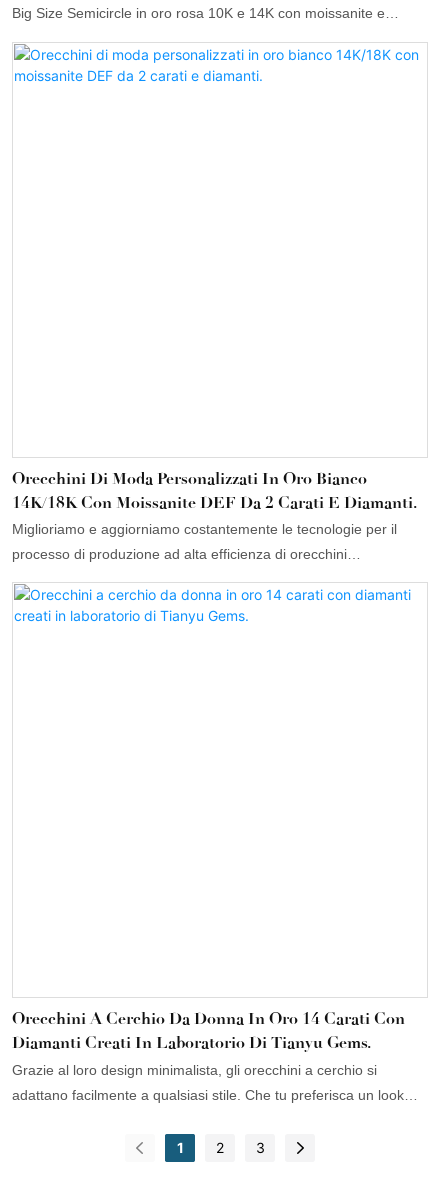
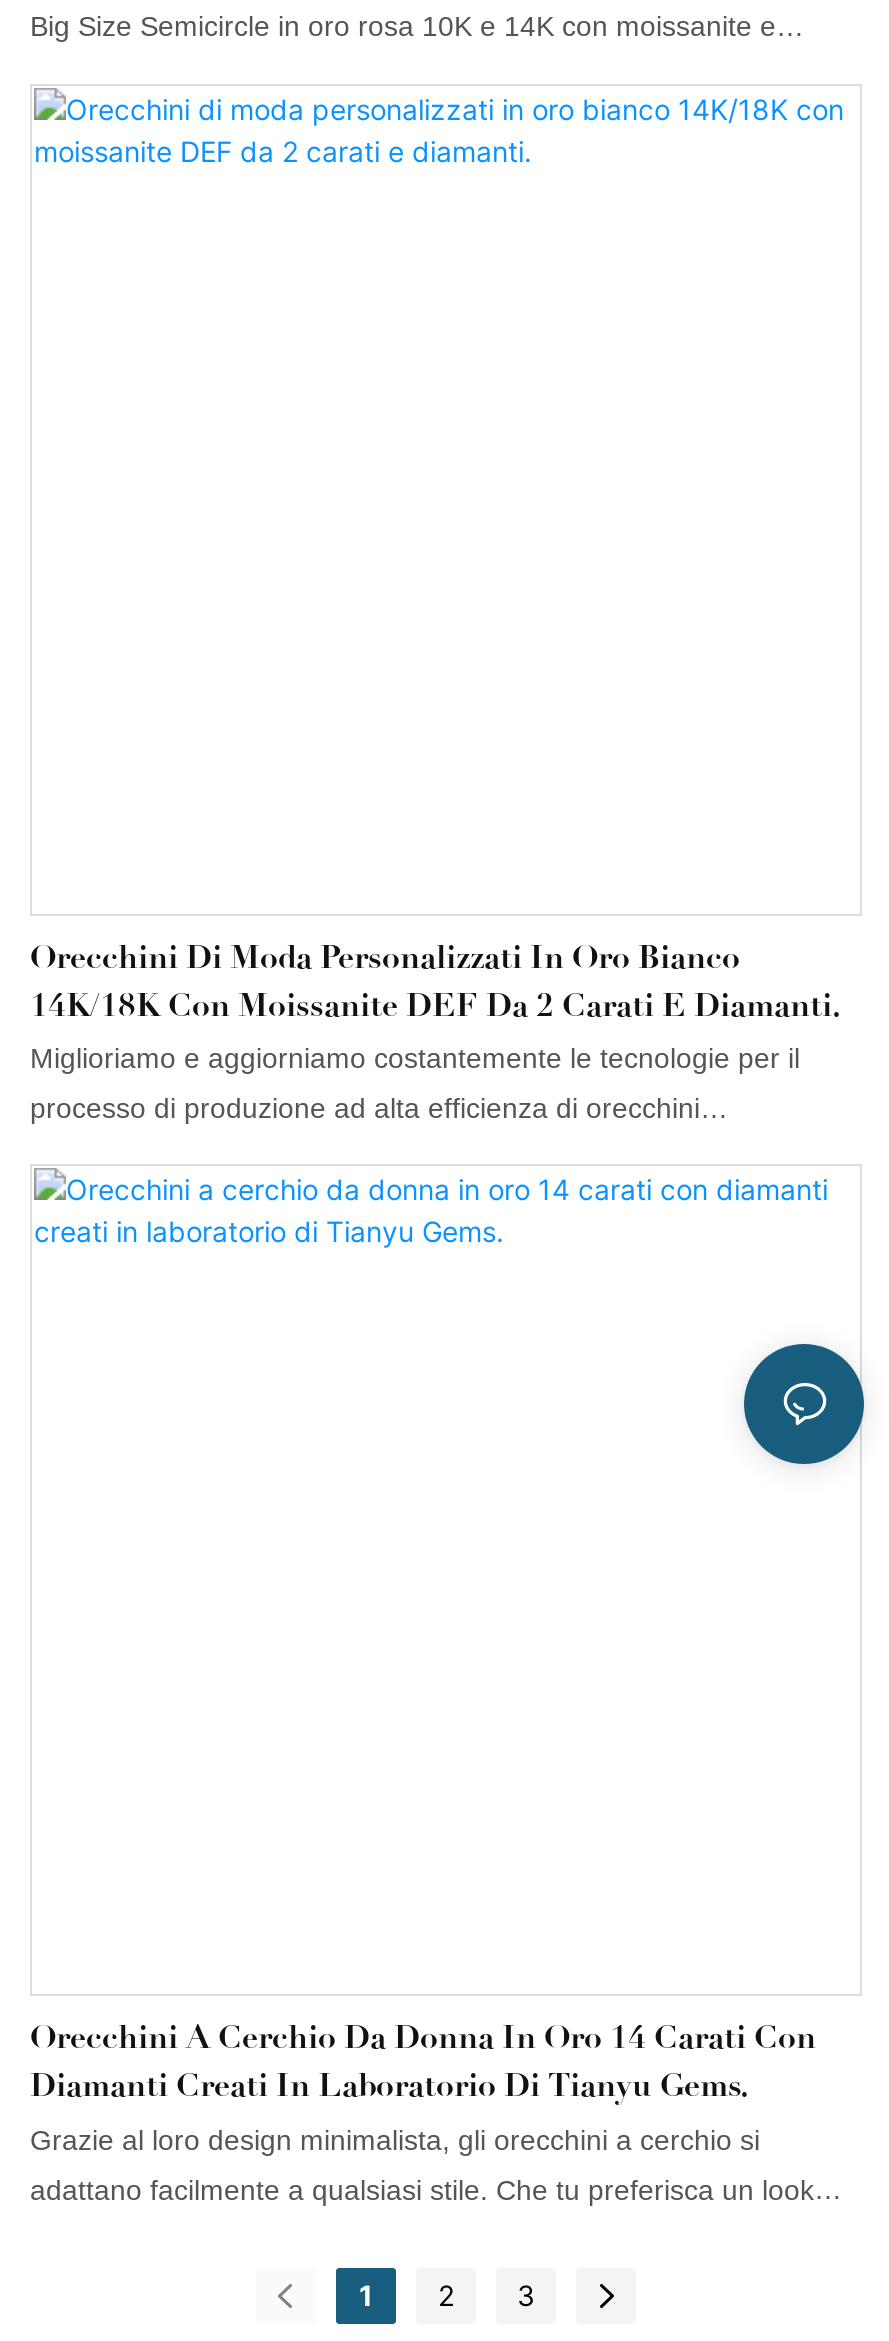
+ [image]
